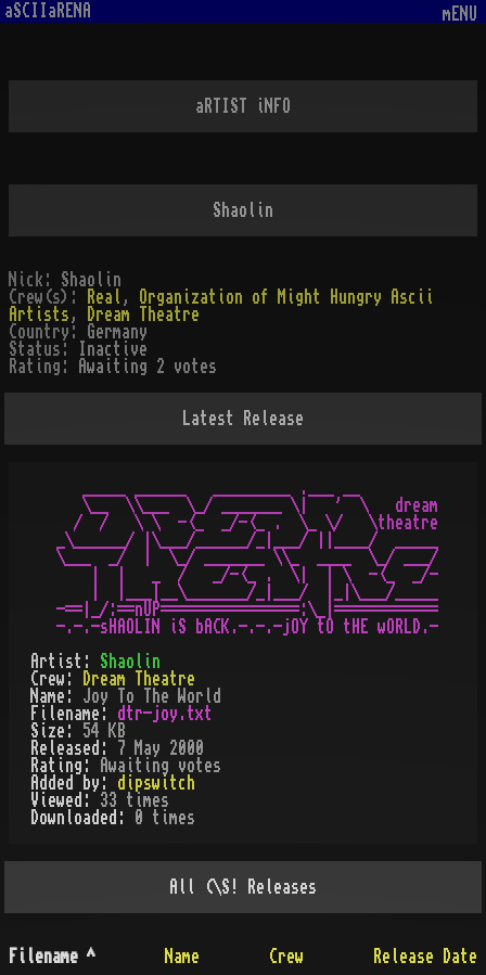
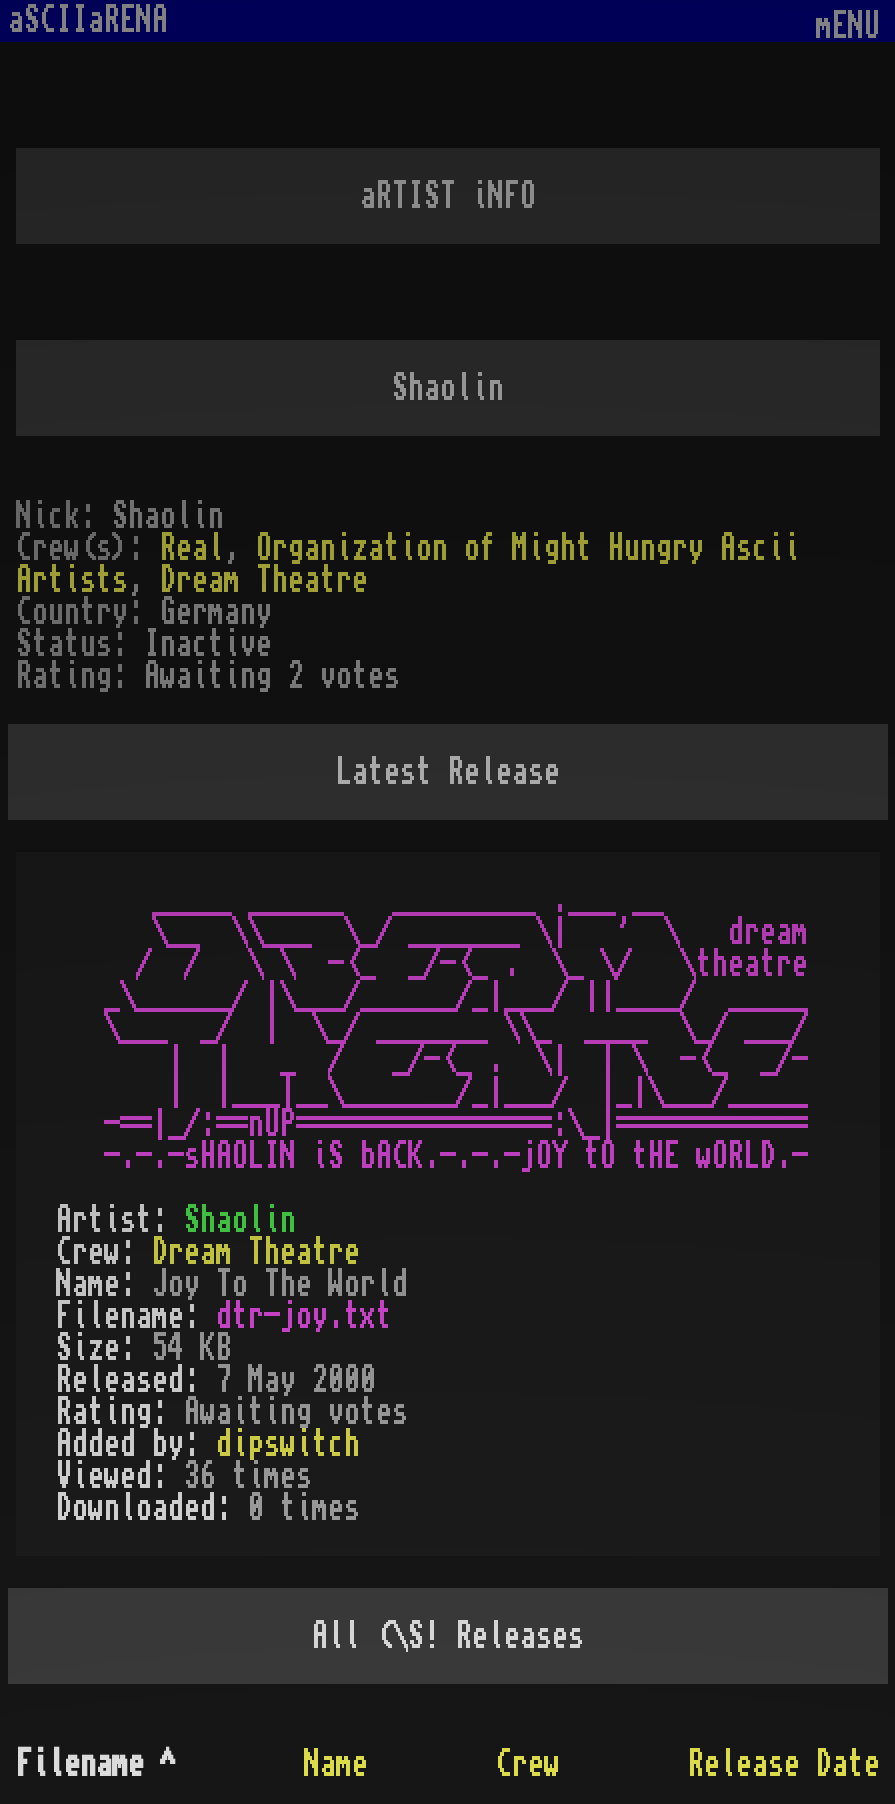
- Viewed: 33 times
+ Viewed: 36 times
